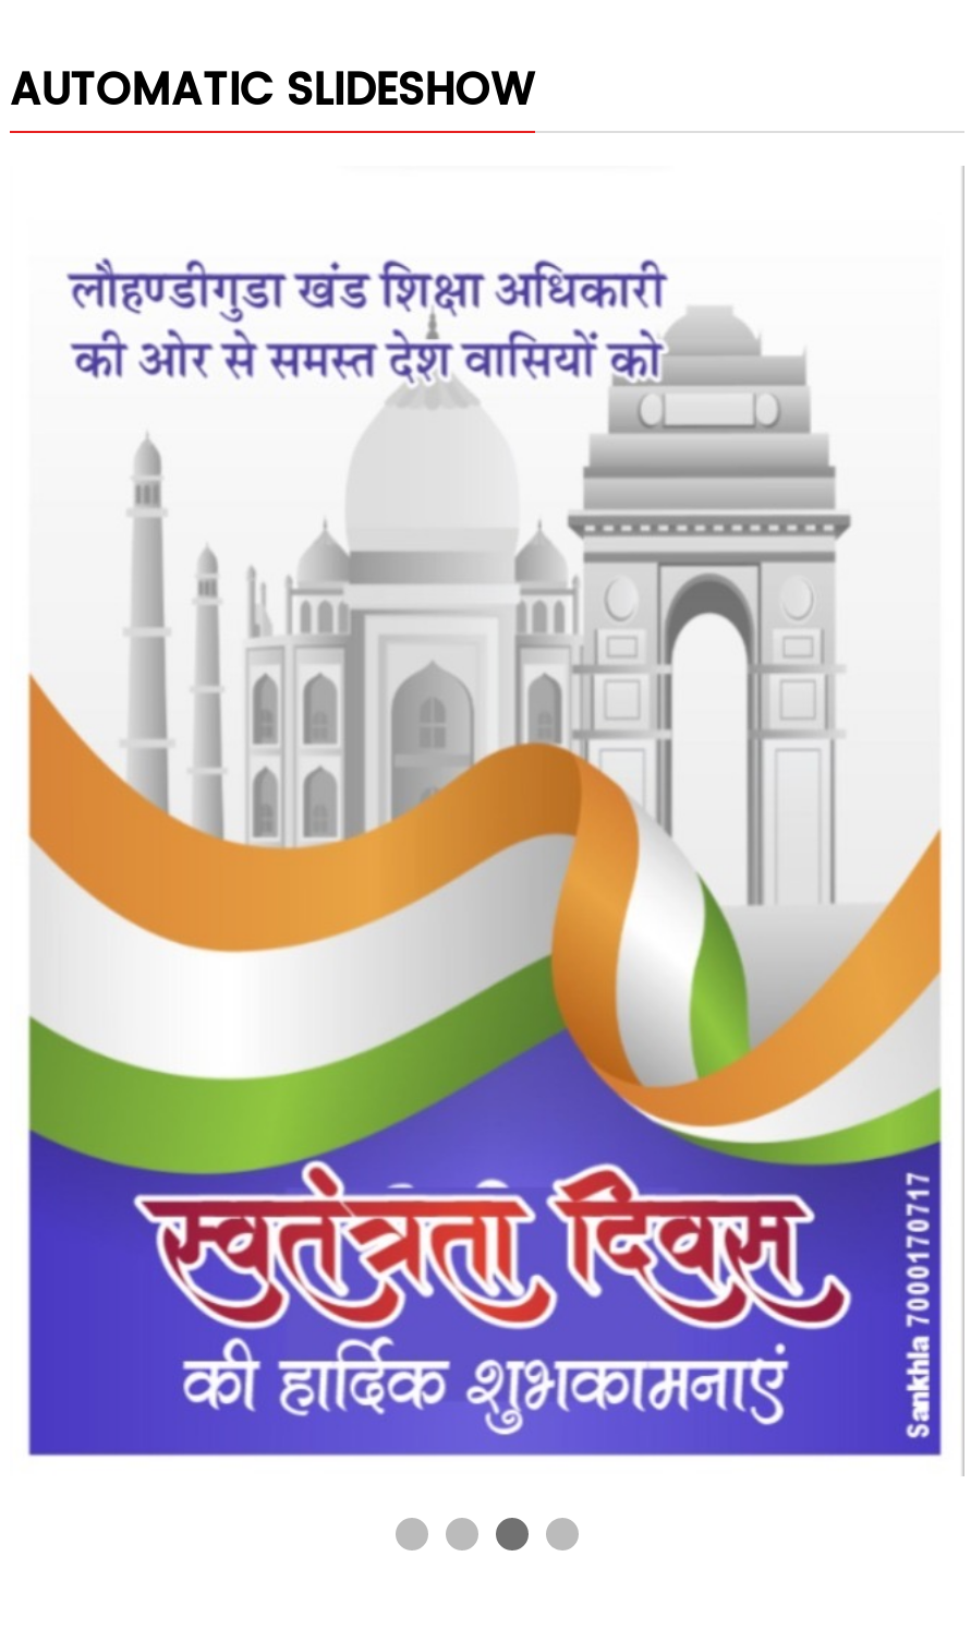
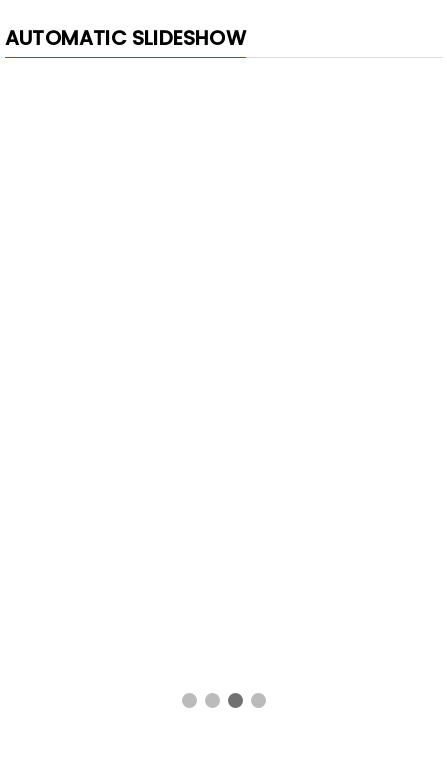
- [image]
